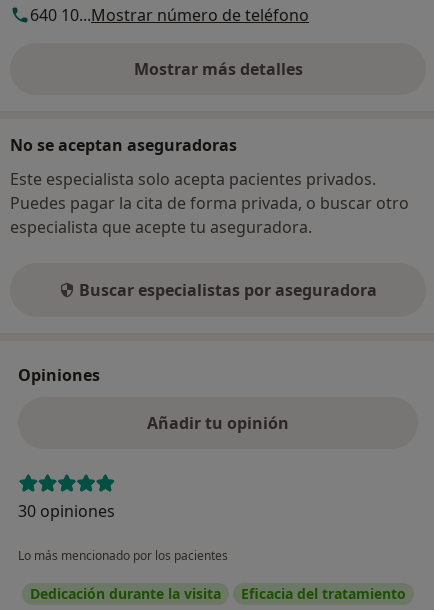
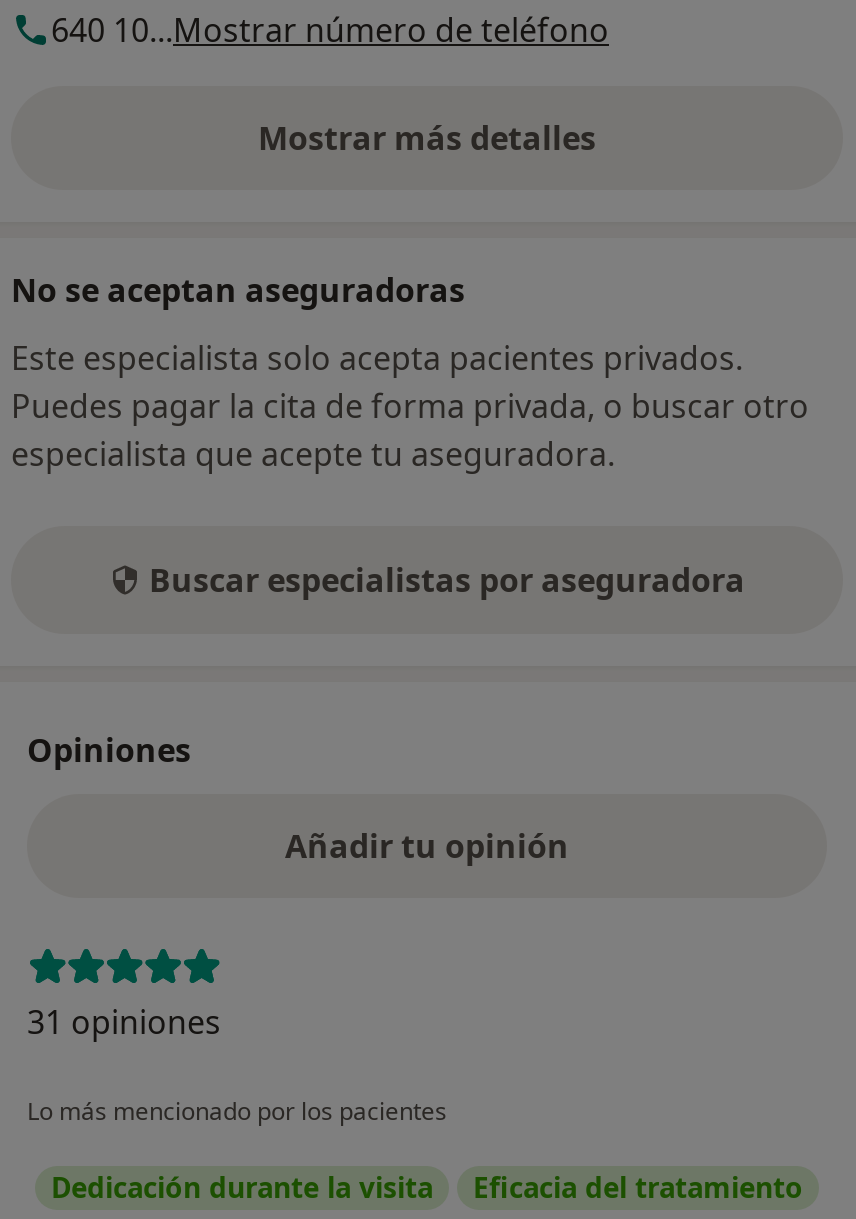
- 30 opiniones
+ 31 opiniones
